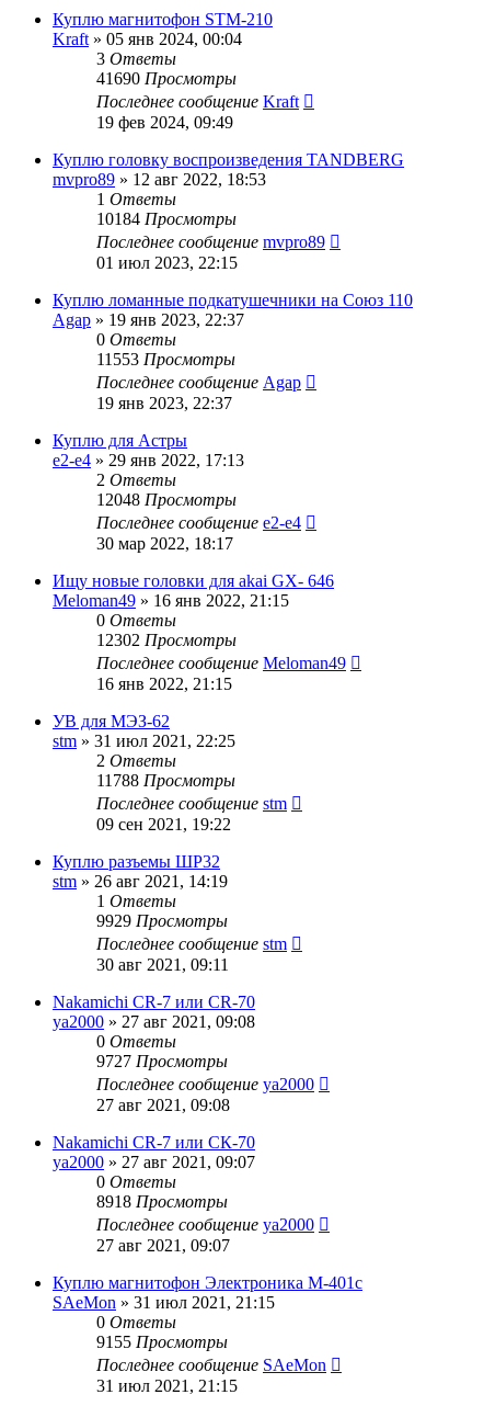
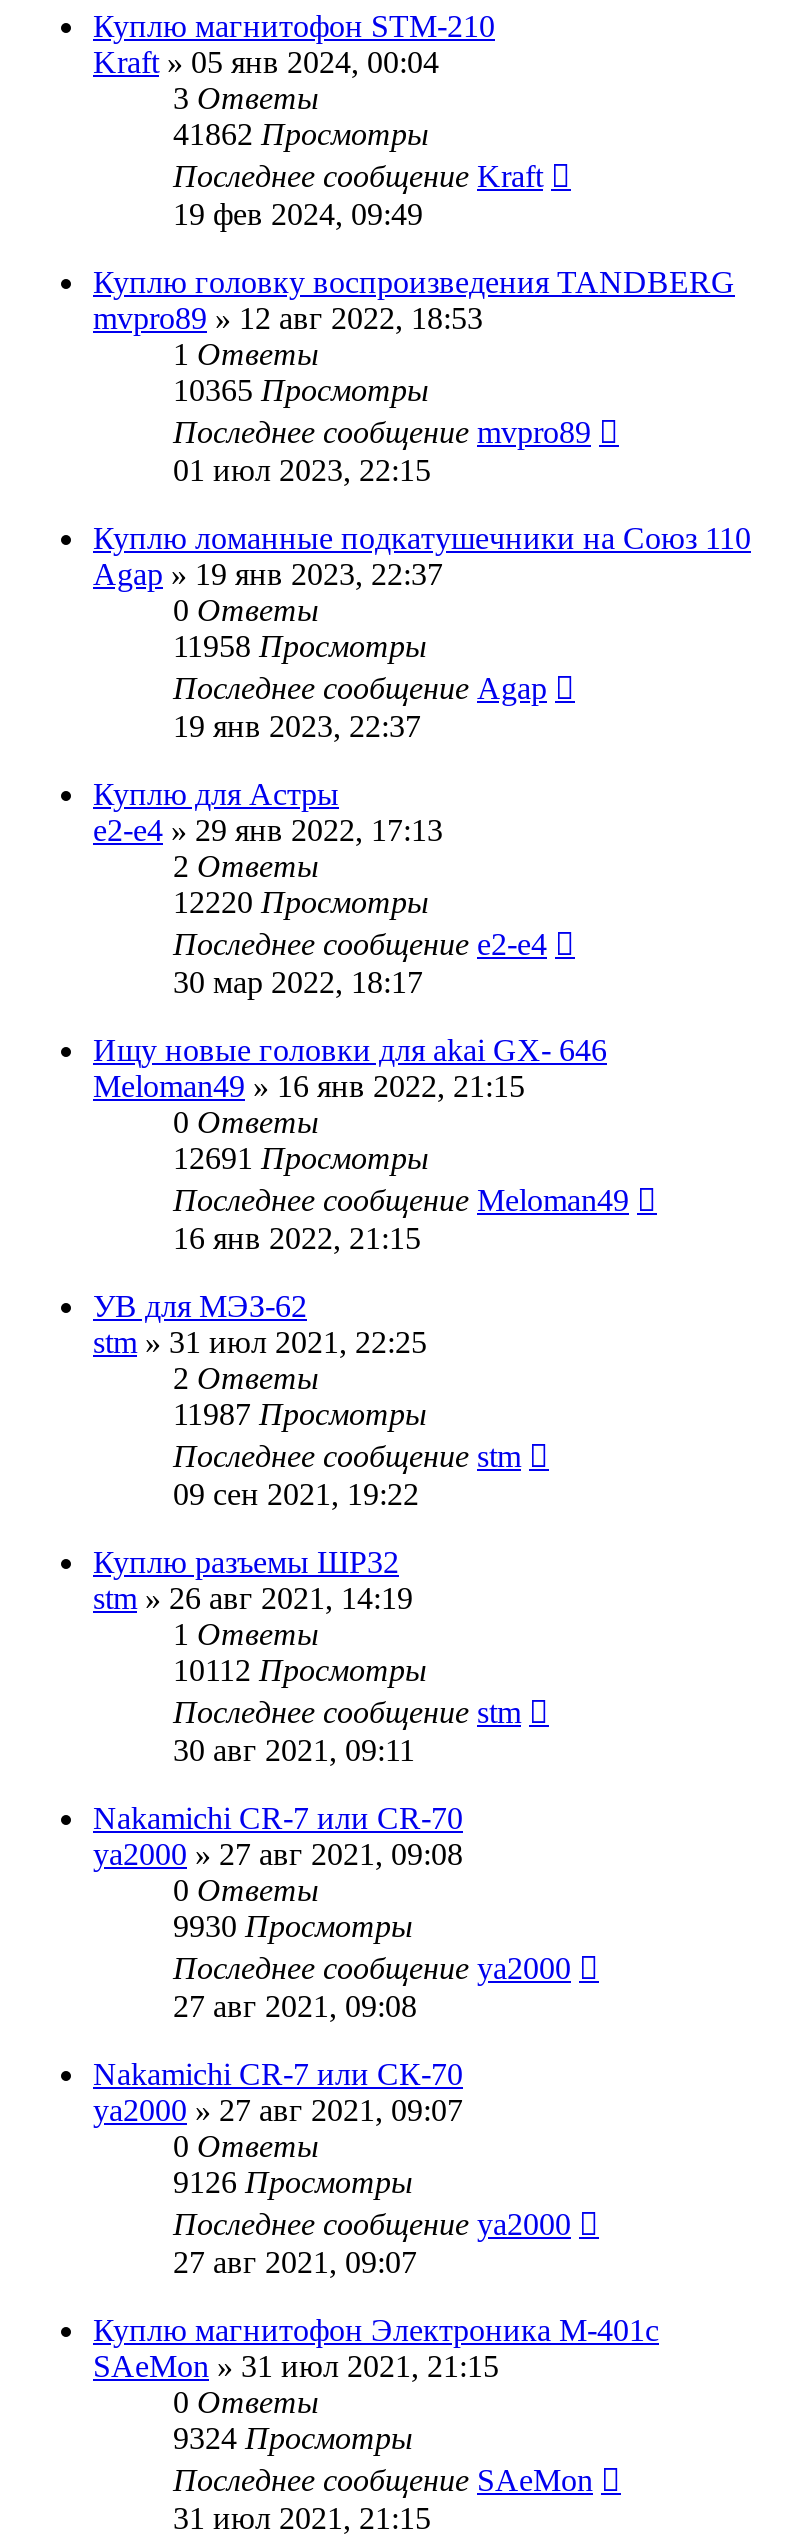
- 41690 Просмотры
+ 41862 Просмотры

- 10184 Просмотры
+ 10365 Просмотры

- 11553 Просмотры
+ 11958 Просмотры

- 12048 Просмотры
+ 12220 Просмотры

- 12302 Просмотры
+ 12691 Просмотры

- 11788 Просмотры
+ 11987 Просмотры

- 9929 Просмотры
+ 10112 Просмотры

- 9727 Просмотры
+ 9930 Просмотры

- 8918 Просмотры
+ 9126 Просмотры

- 9155 Просмотры
+ 9324 Просмотры
